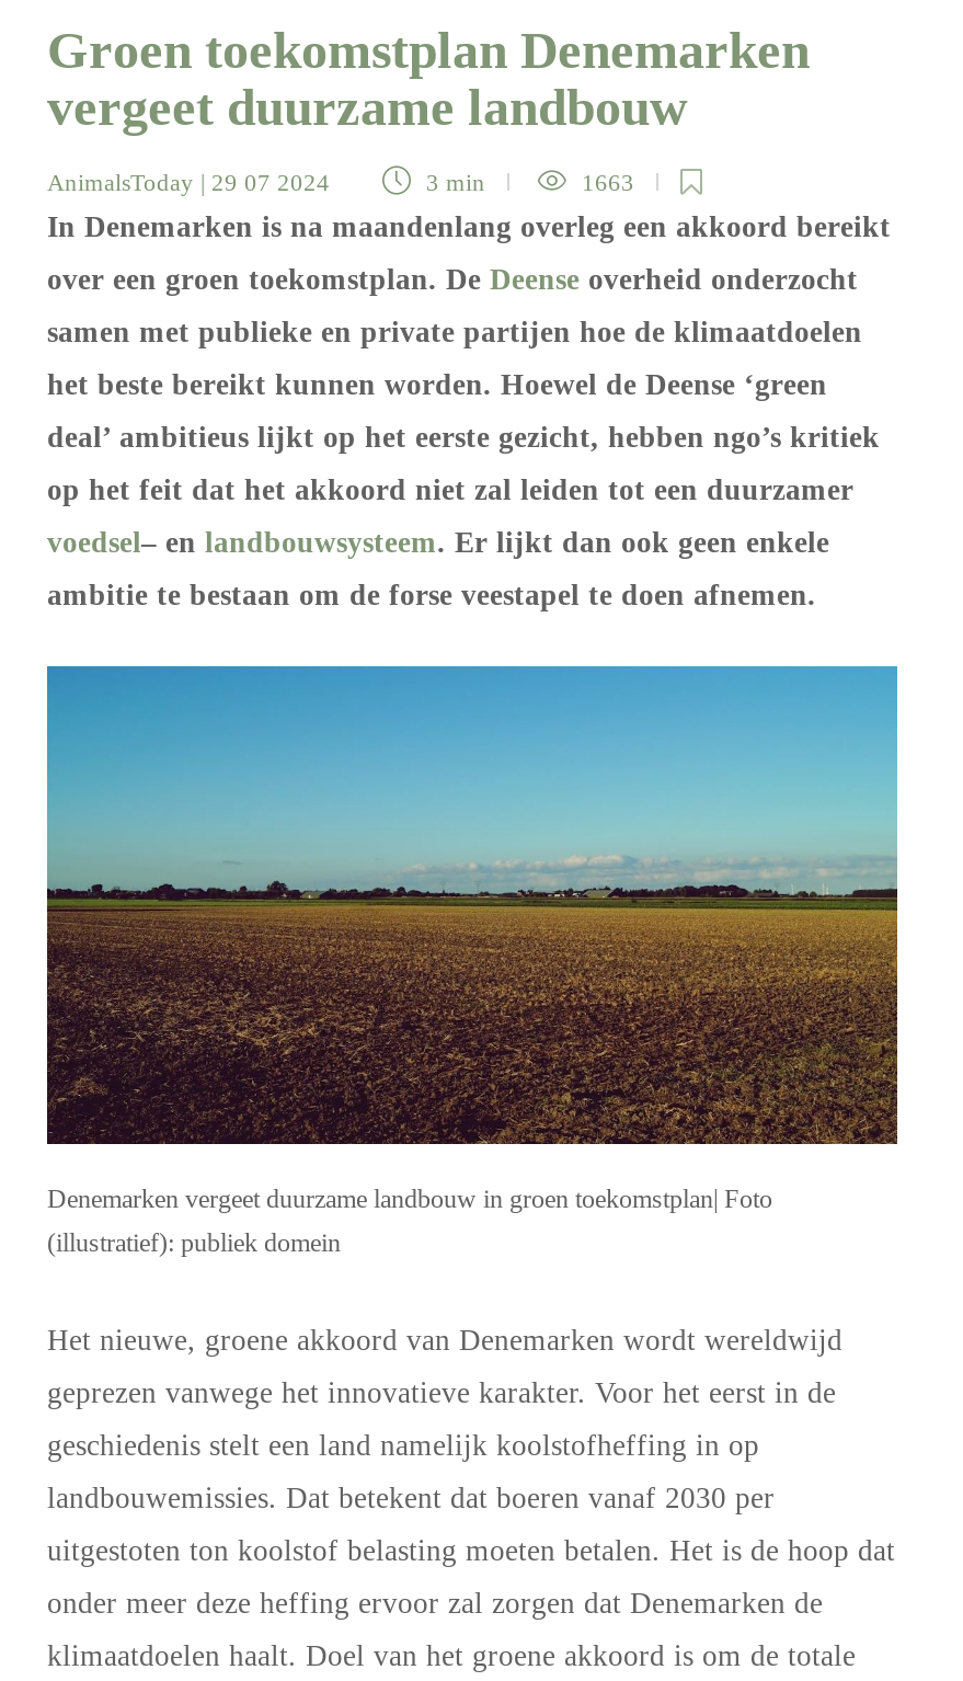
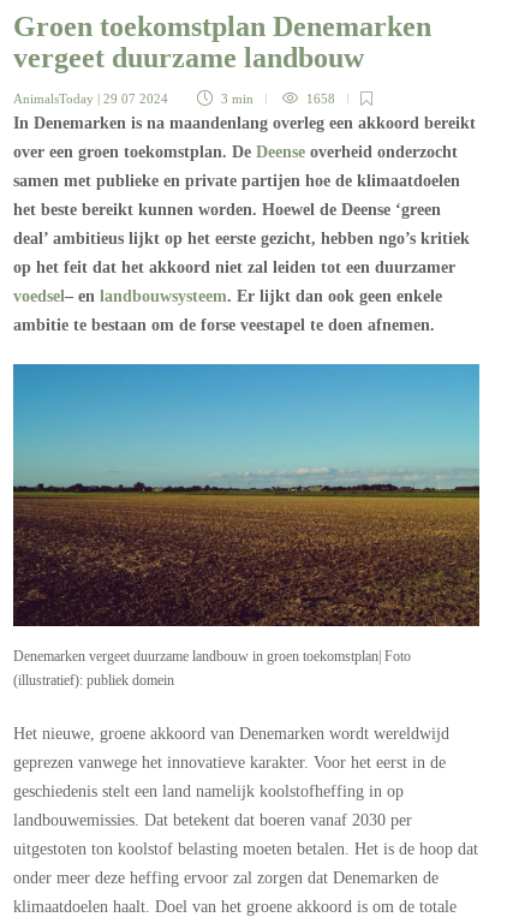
- 1663
+ 1658
